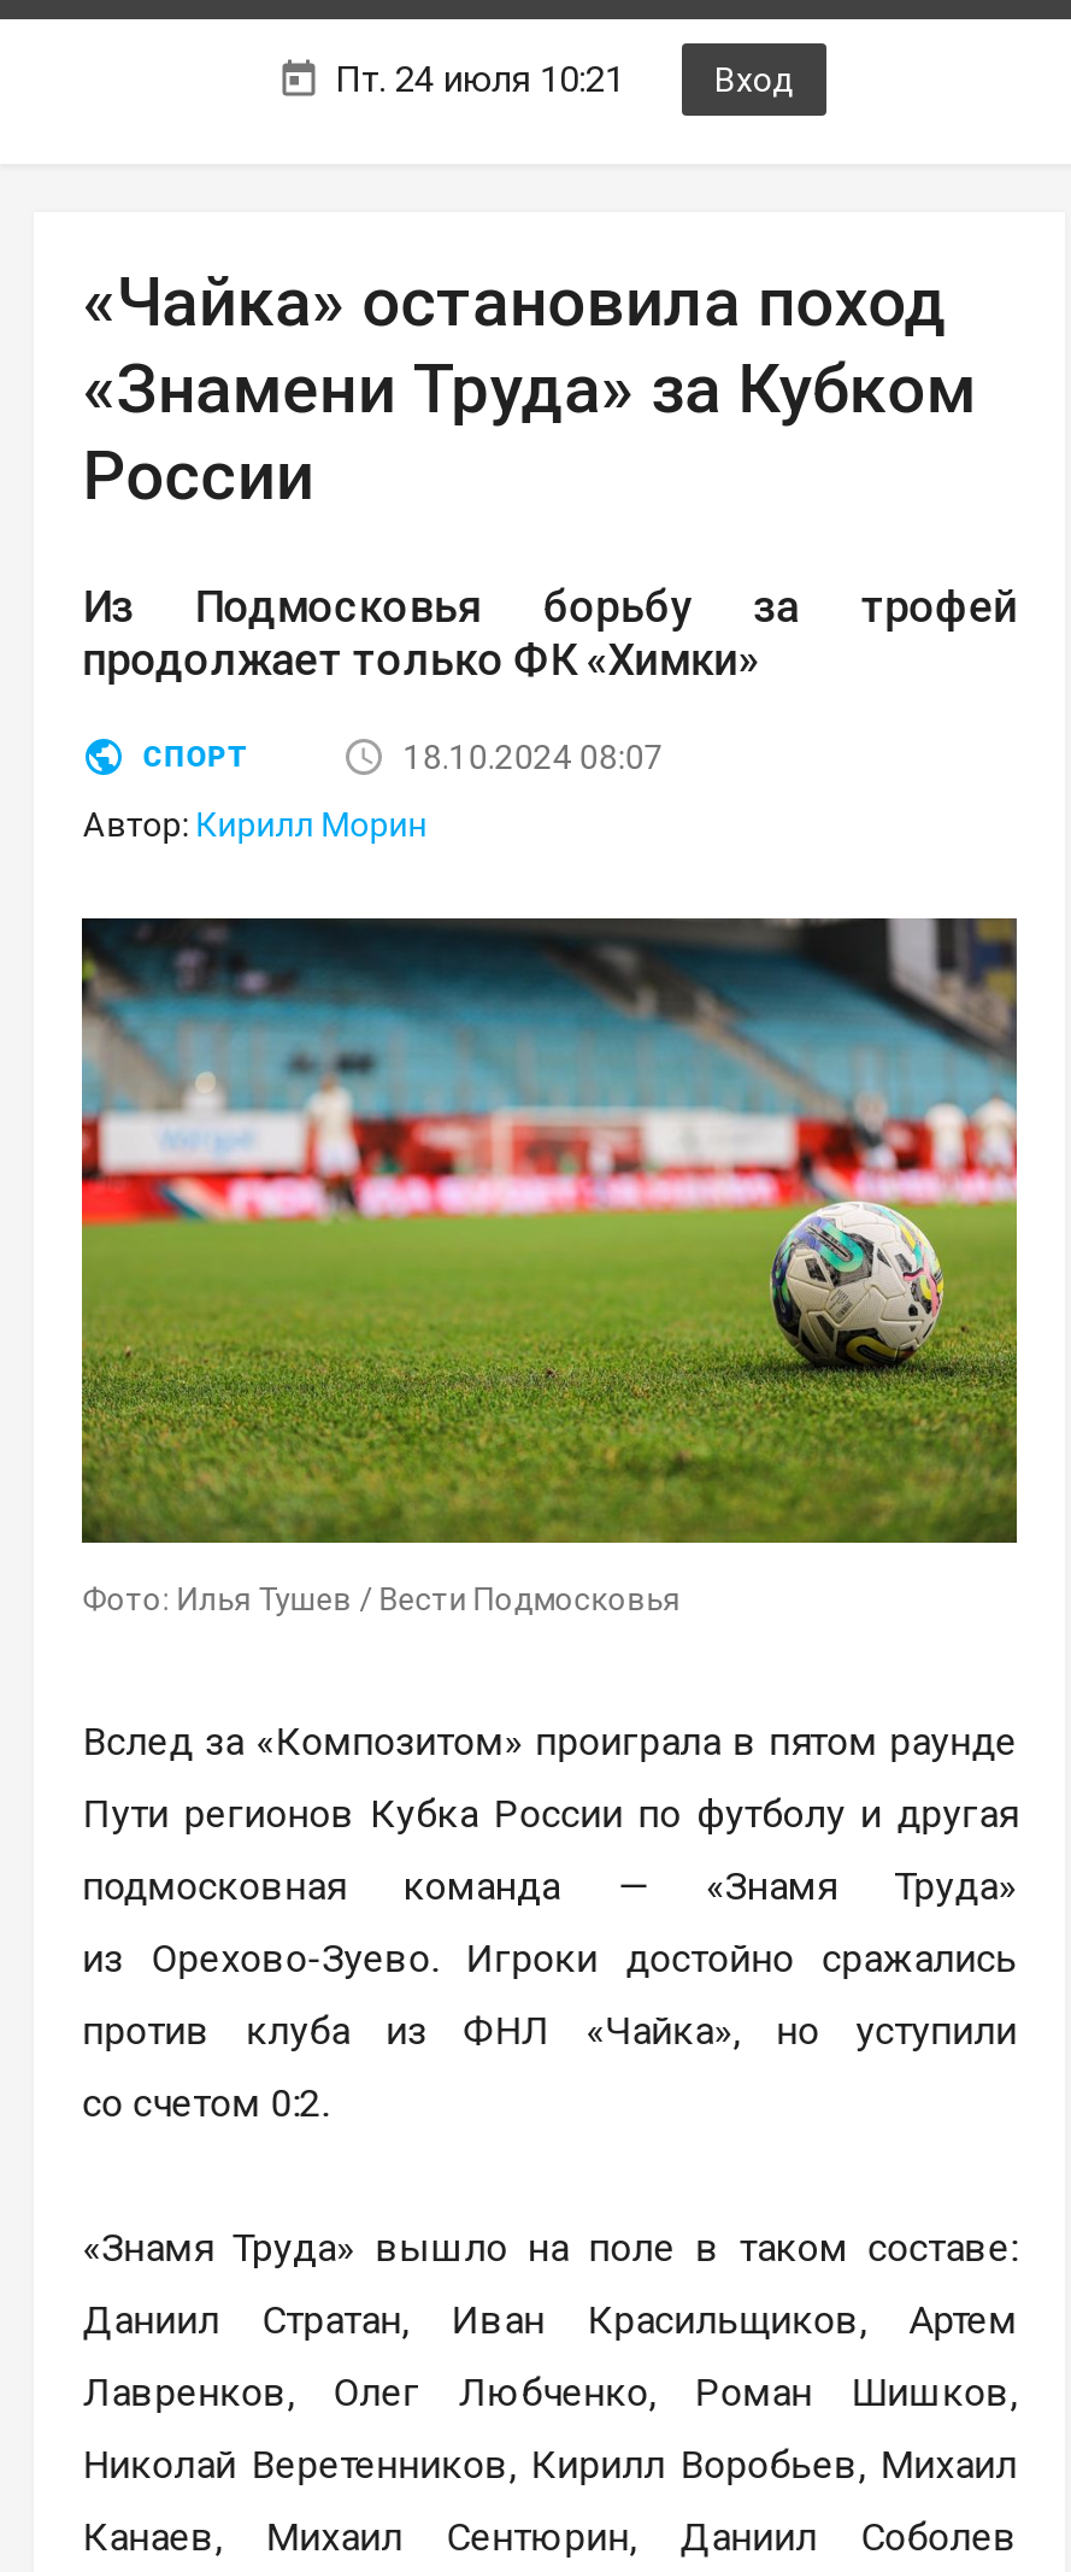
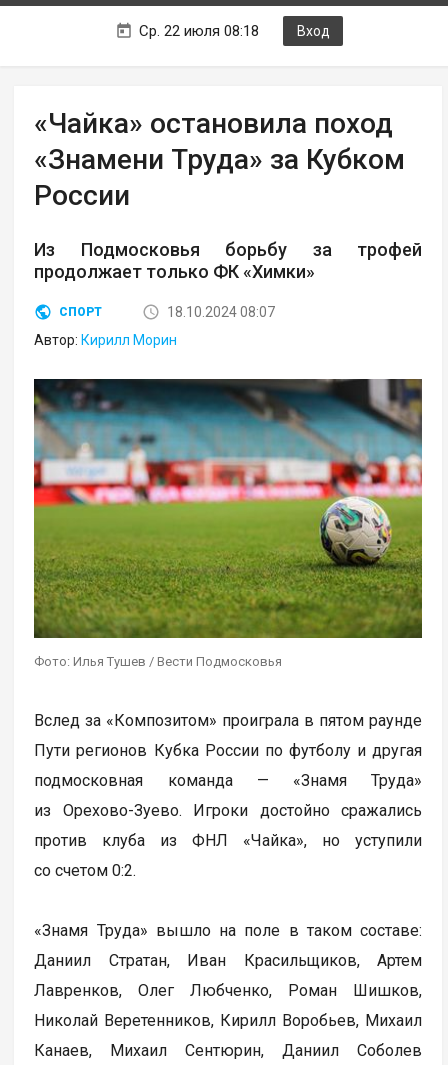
- Пт. 24 июля 10:21
+ Ср. 22 июля 08:18
